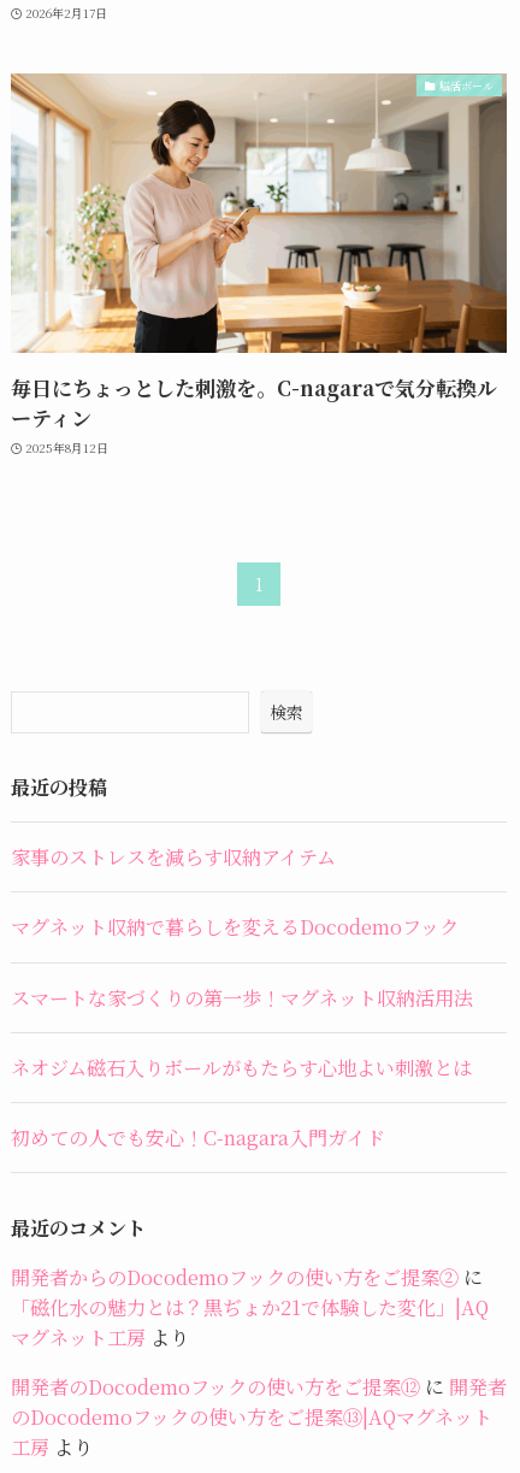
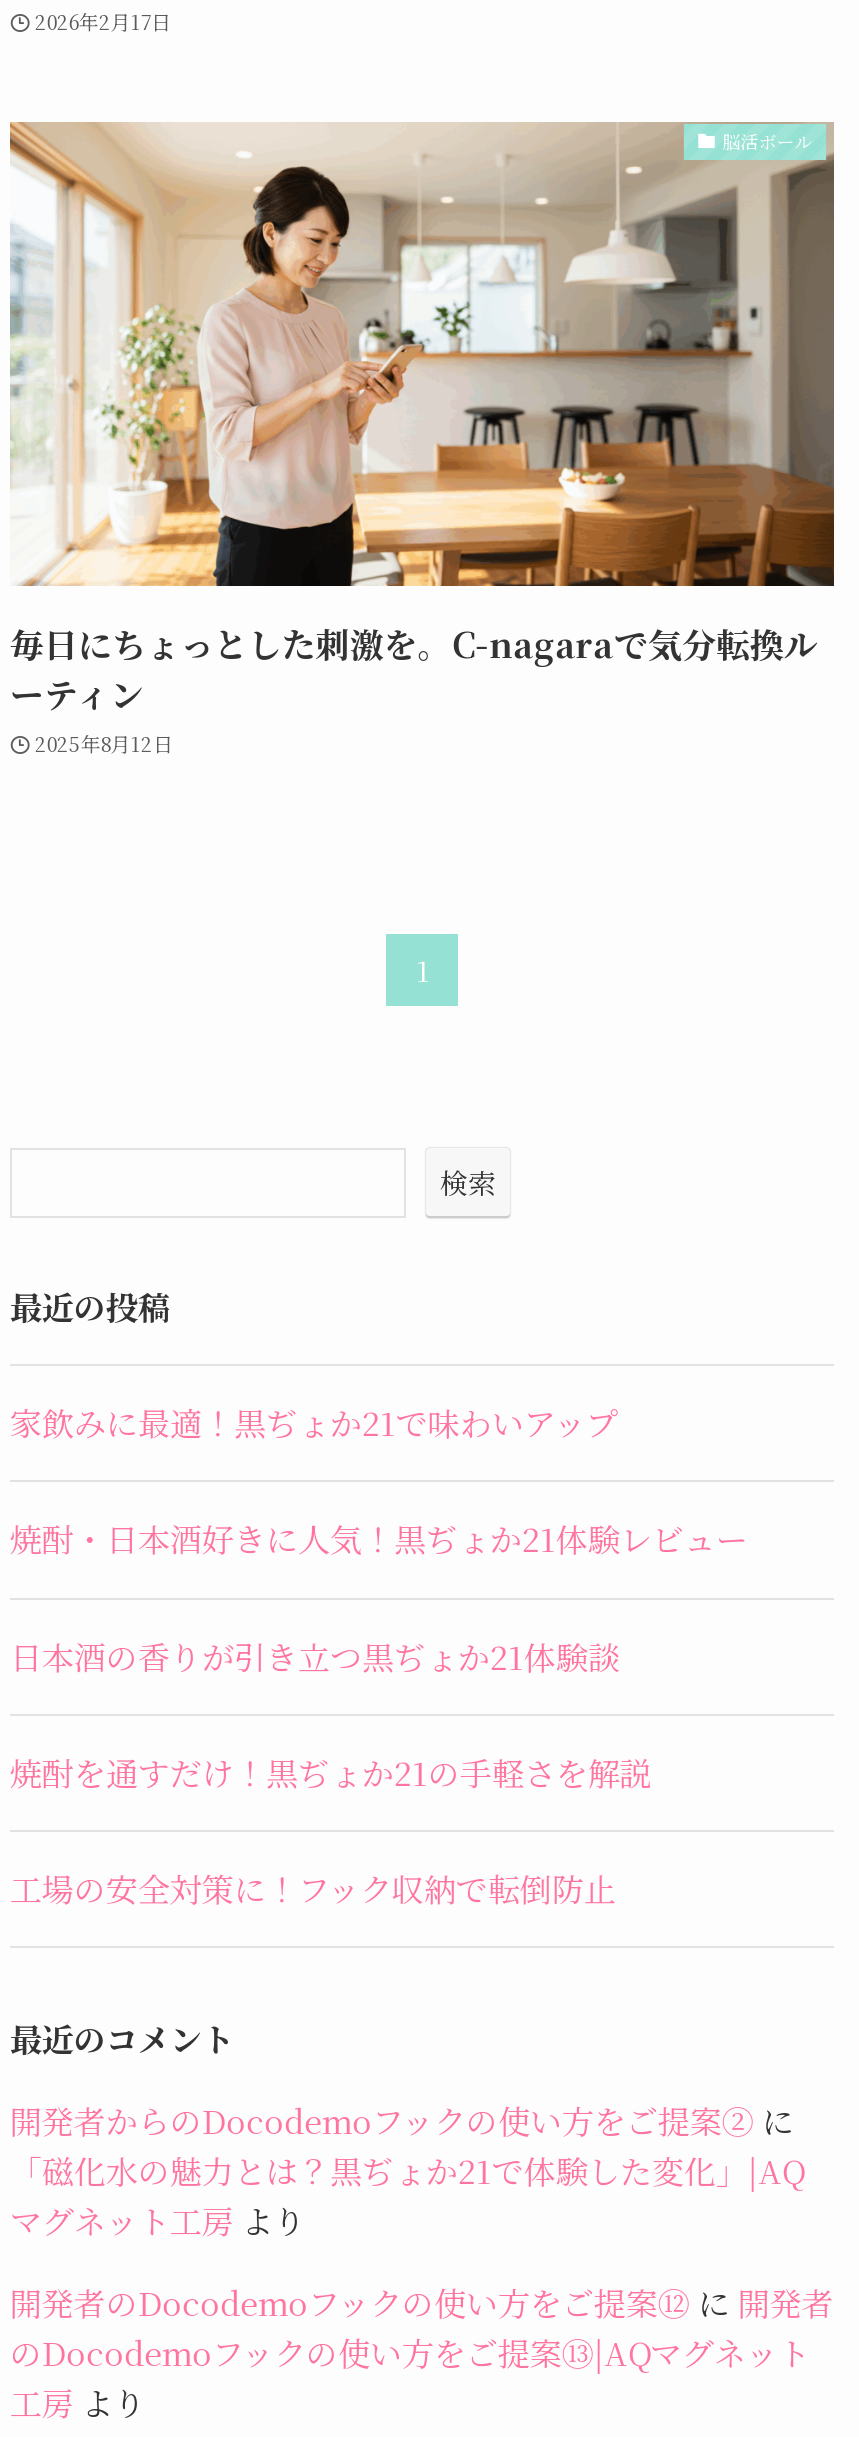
- 家事のストレスを減らす収納アイテム
+ 家飲みに最適！黒ぢょか21で味わいアップ

- マグネット収納で暮らしを変えるDocodemoフック
+ 焼酎・日本酒好きに人気！黒ぢょか21体験レビュー

- スマートな家づくりの第一歩！マグネット収納活用法
+ 日本酒の香りが引き立つ黒ぢょか21体験談

- ネオジム磁石入りボールがもたらす心地よい刺激とは
+ 焼酎を通すだけ！黒ぢょか21の手軽さを解説

- 初めての人でも安心！C-nagara入門ガイド
+ 工場の安全対策に！フック収納で転倒防止
